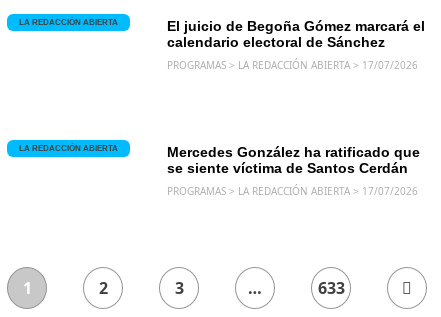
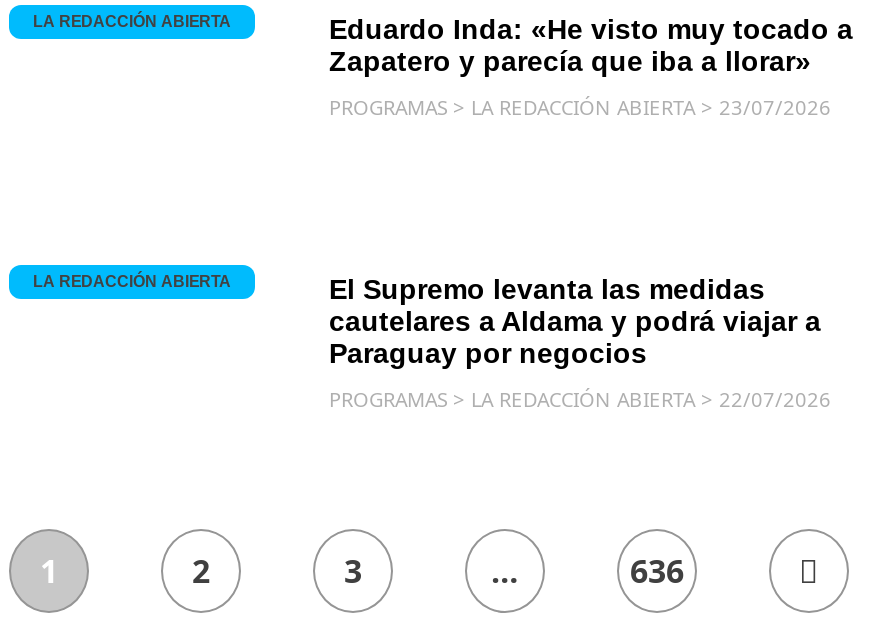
- El juicio de Begoña Gómez marcará el
- calendario electoral de Sánchez
+ Eduardo Inda: «He visto muy tocado a
+ Zapatero y parecía que iba a llorar»

- PROGRAMAS > LA REDACCIÓN ABIERTA > 17/07/2026
+ PROGRAMAS > LA REDACCIÓN ABIERTA > 23/07/2026

- Mercedes González ha ratificado que
- se siente víctima de Santos Cerdán
+ El Supremo levanta las medidas
+ cautelares a Aldama y podrá viajar a
+ Paraguay por negocios

- PROGRAMAS > LA REDACCIÓN ABIERTA > 17/07/2026
+ PROGRAMAS > LA REDACCIÓN ABIERTA > 22/07/2026

- 633
+ 636
